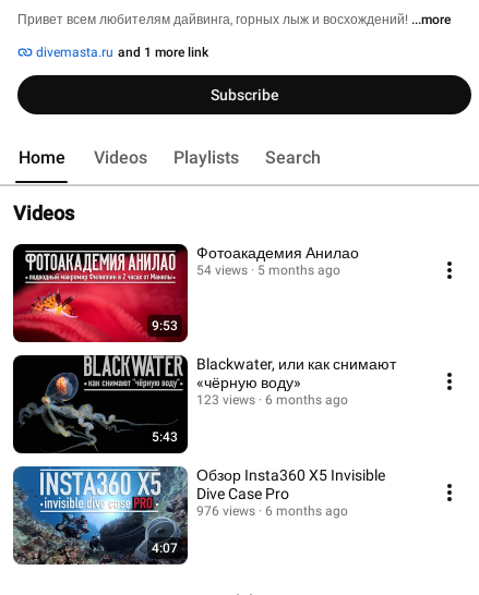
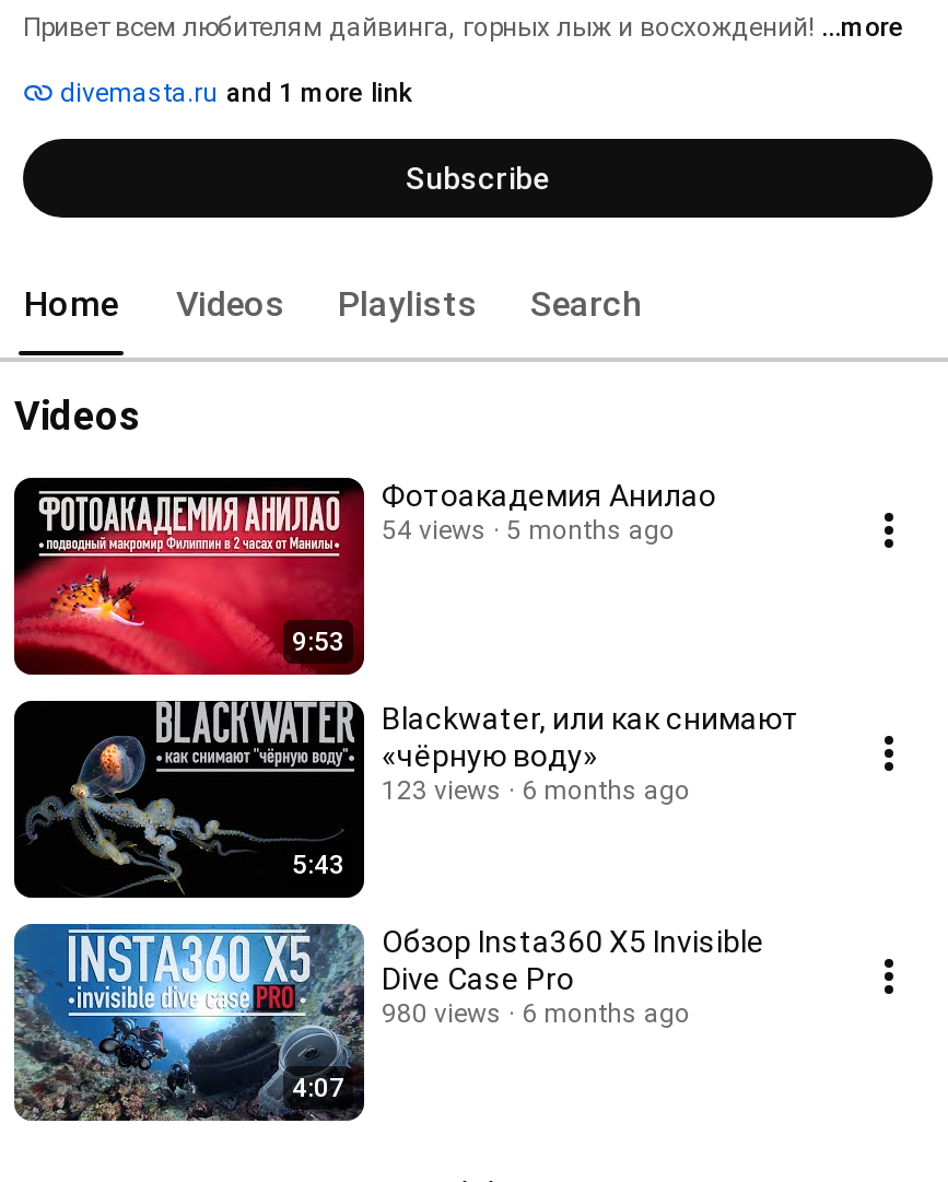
- 976 views 6 months ago
+ 980 views 6 months ago
